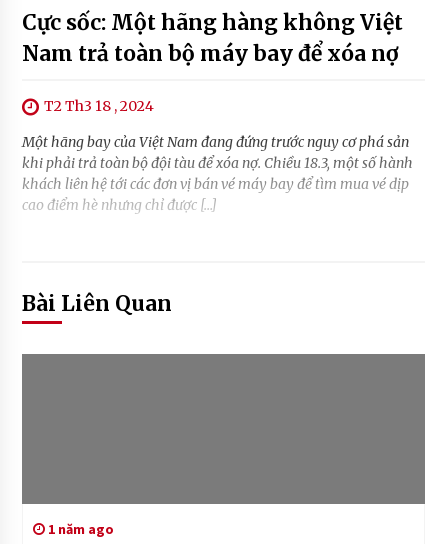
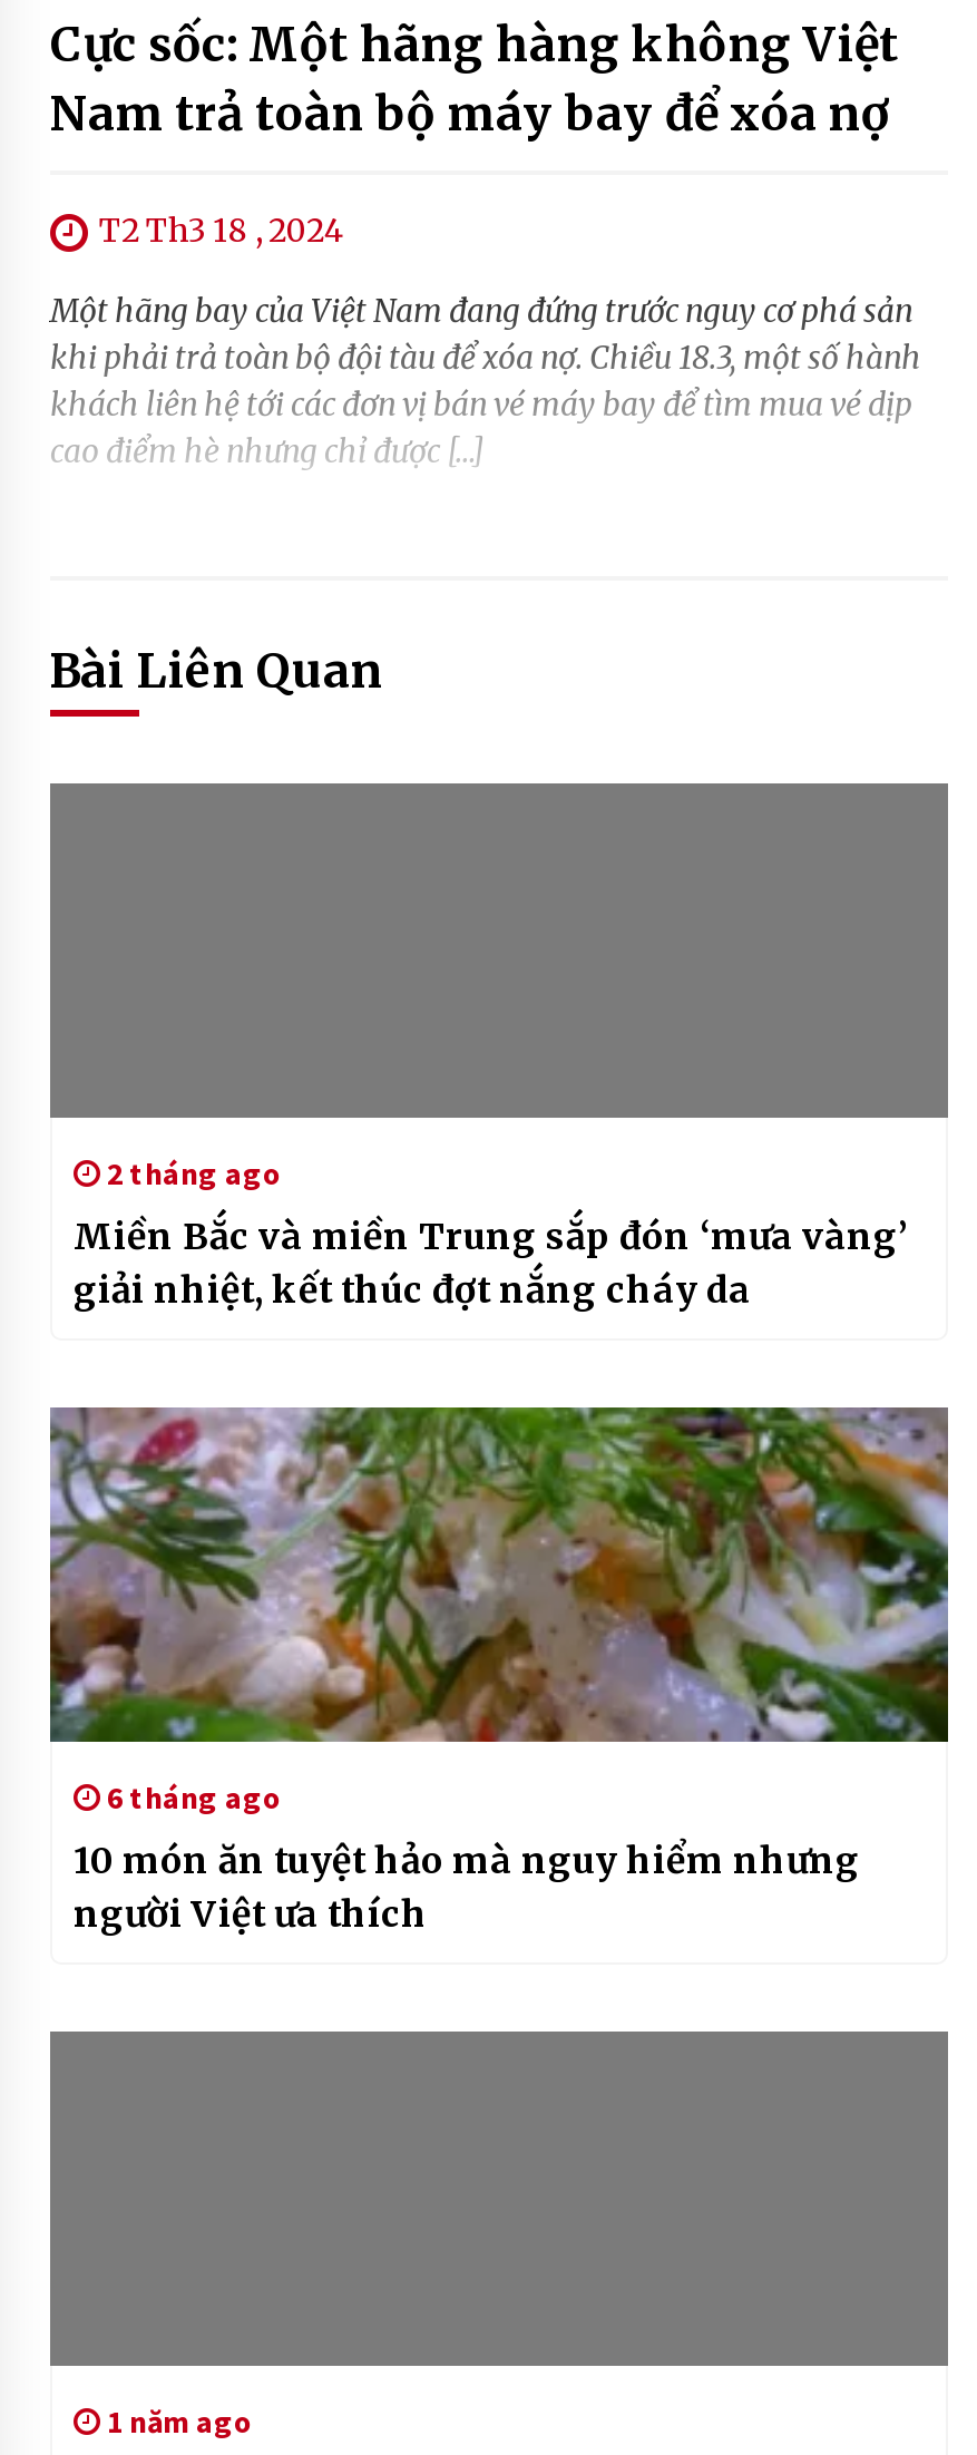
+ [image]
+ 6 tháng ago
+ 10 món ăn tuyệt hảo mà nguy hiểm nhưng
+ người Việt ưa thích

+ 2 tháng ago
+ Miền Bắc và miền Trung sắp đón ‘mưa vàng’
+ giải nhiệt, kết thúc đợt nắng cháy da
